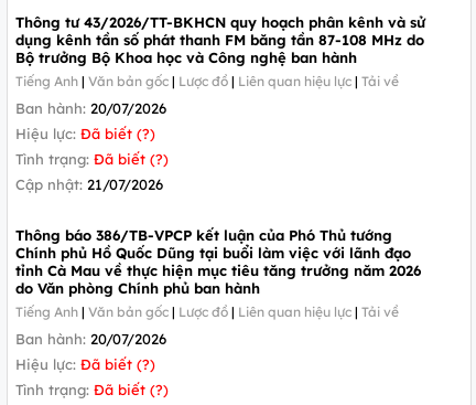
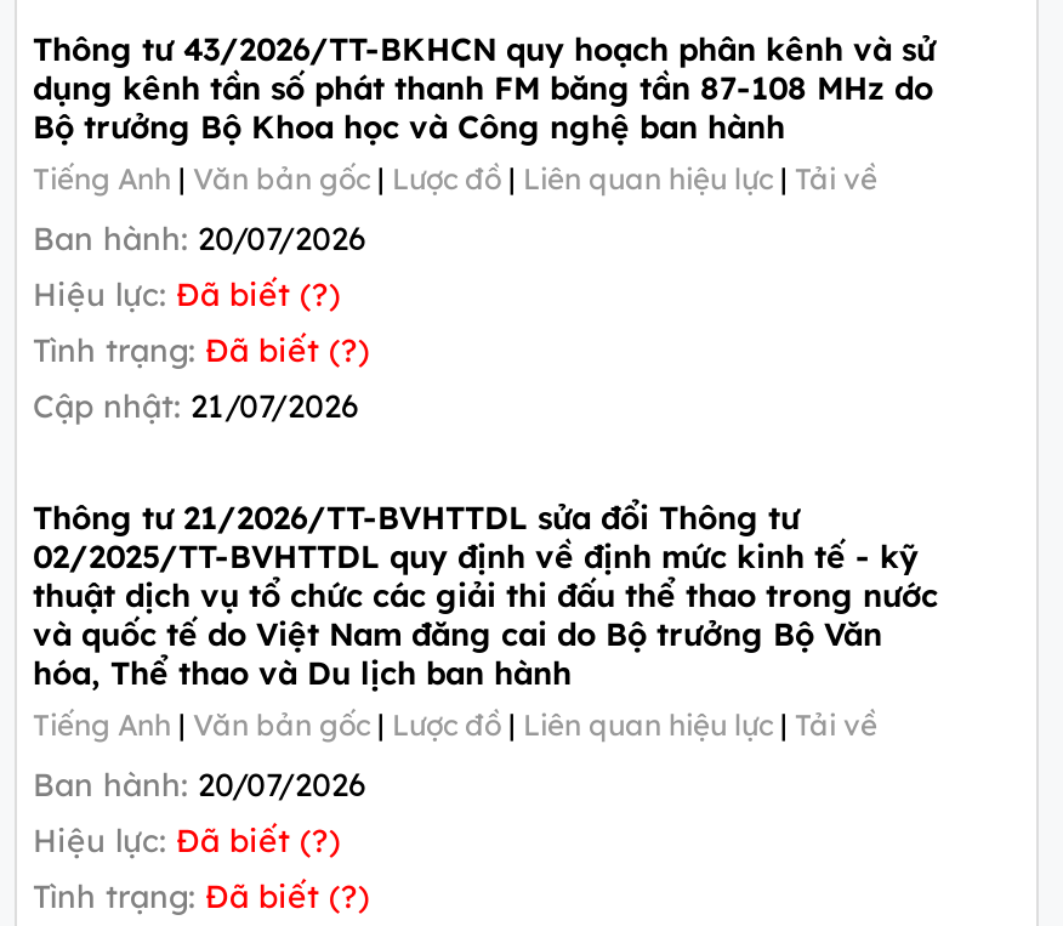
- Thông báo 386/TB-VPCP kết luận của Phó Thủ tướng
- Chính phủ Hồ Quốc Dũng tại buổi làm việc với lãnh đạo
- tỉnh Cà Mau về thực hiện mục tiêu tăng trưởng năm 2026
- do Văn phòng Chính phủ ban hành
+ Thông tư 21/2026/TT-BVHTTDL sửa đổi Thông tư
+ 02/2025/TT-BVHTTDL quy định về định mức kinh tế - kỹ
+ thuật dịch vụ tổ chức các giải thi đấu thể thao trong nước
+ và quốc tế do Việt Nam đăng cai do Bộ trưởng Bộ Văn
+ hóa, Thể thao và Du lịch ban hành
